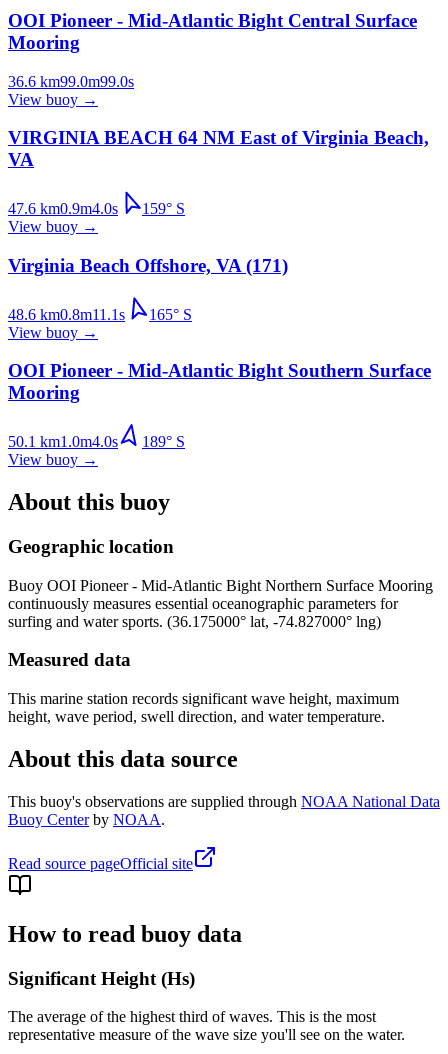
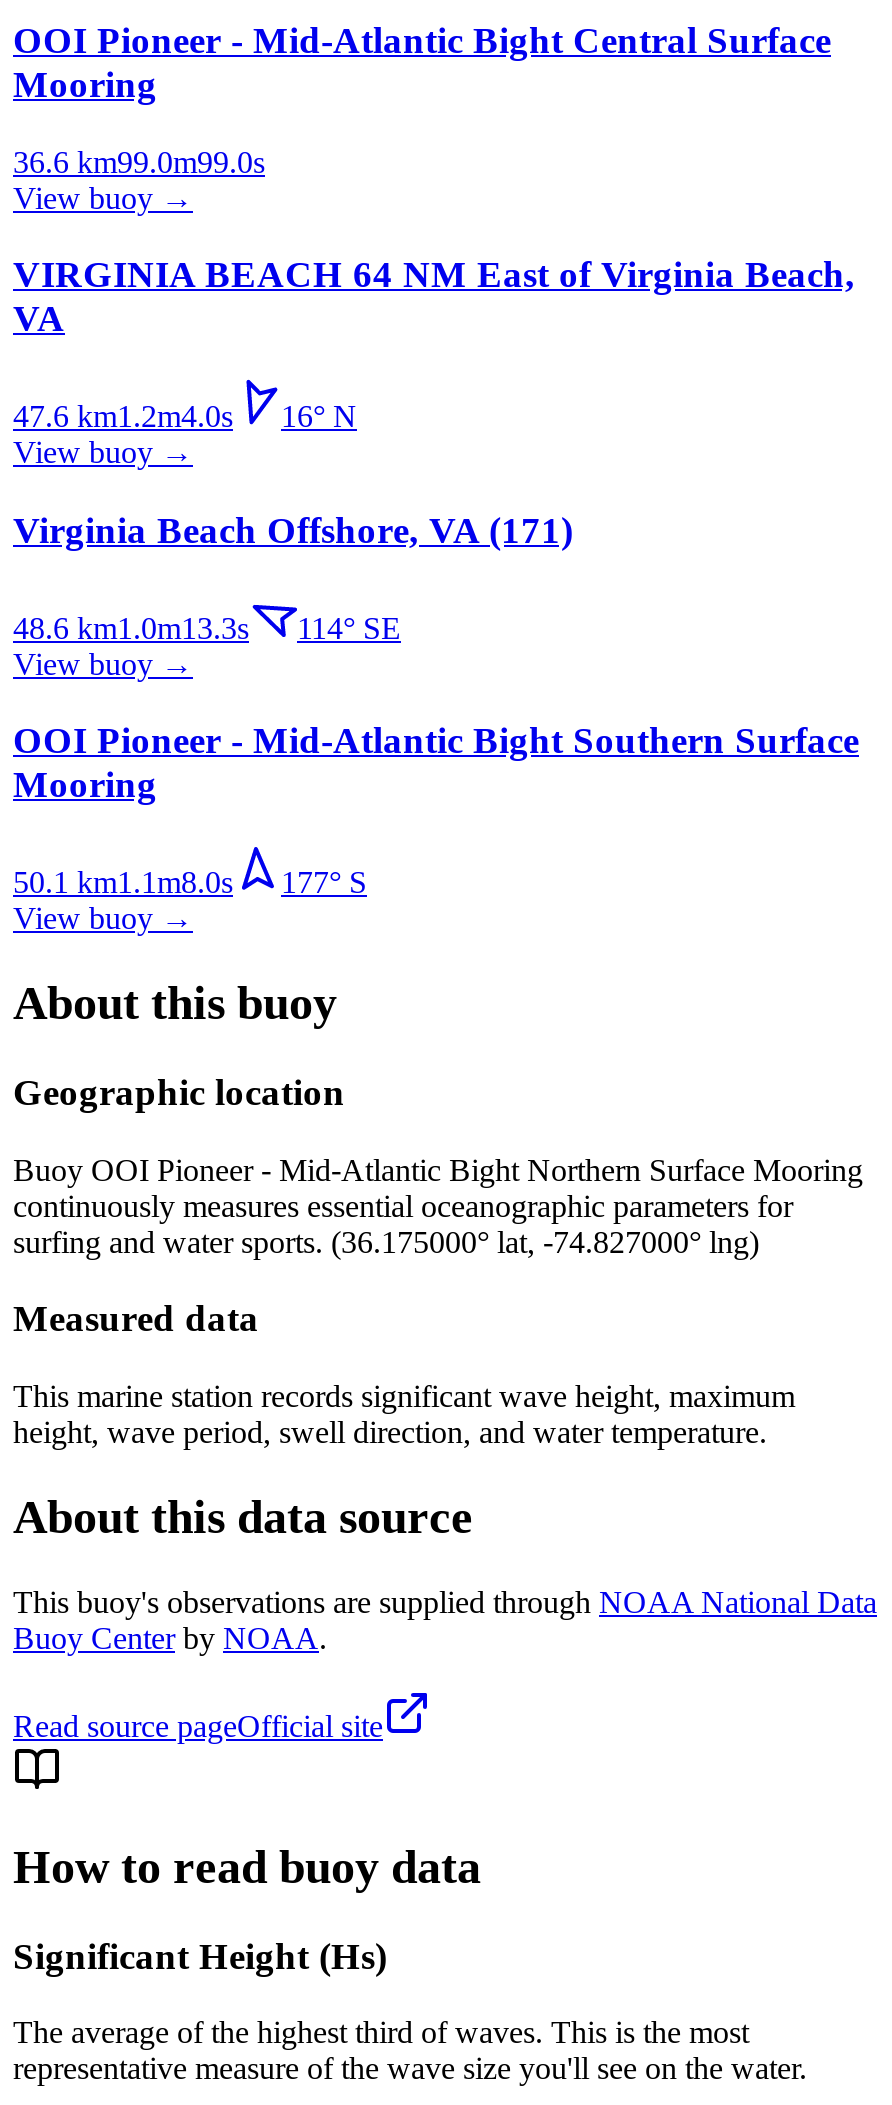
- 47.6 km0.9m4.0s
- 159° S
+ 47.6 km1.2m4.0s
+ 16° N

- 48.6 km0.8m11.1s
- 165° S
+ 48.6 km1.0m13.3s
+ 114° SE

- 50.1 km1.0 m4.0s
+ 50.1 km1.1 m8.0s

- 189° S
+ 177° S
